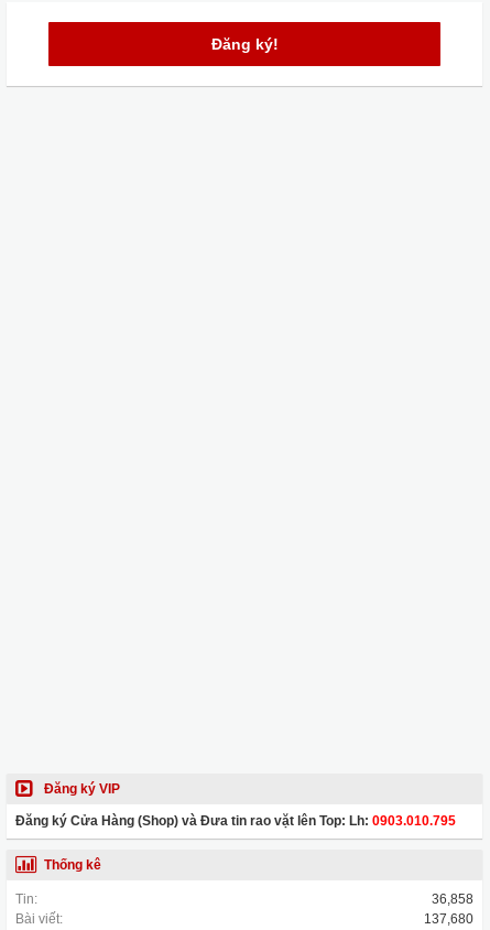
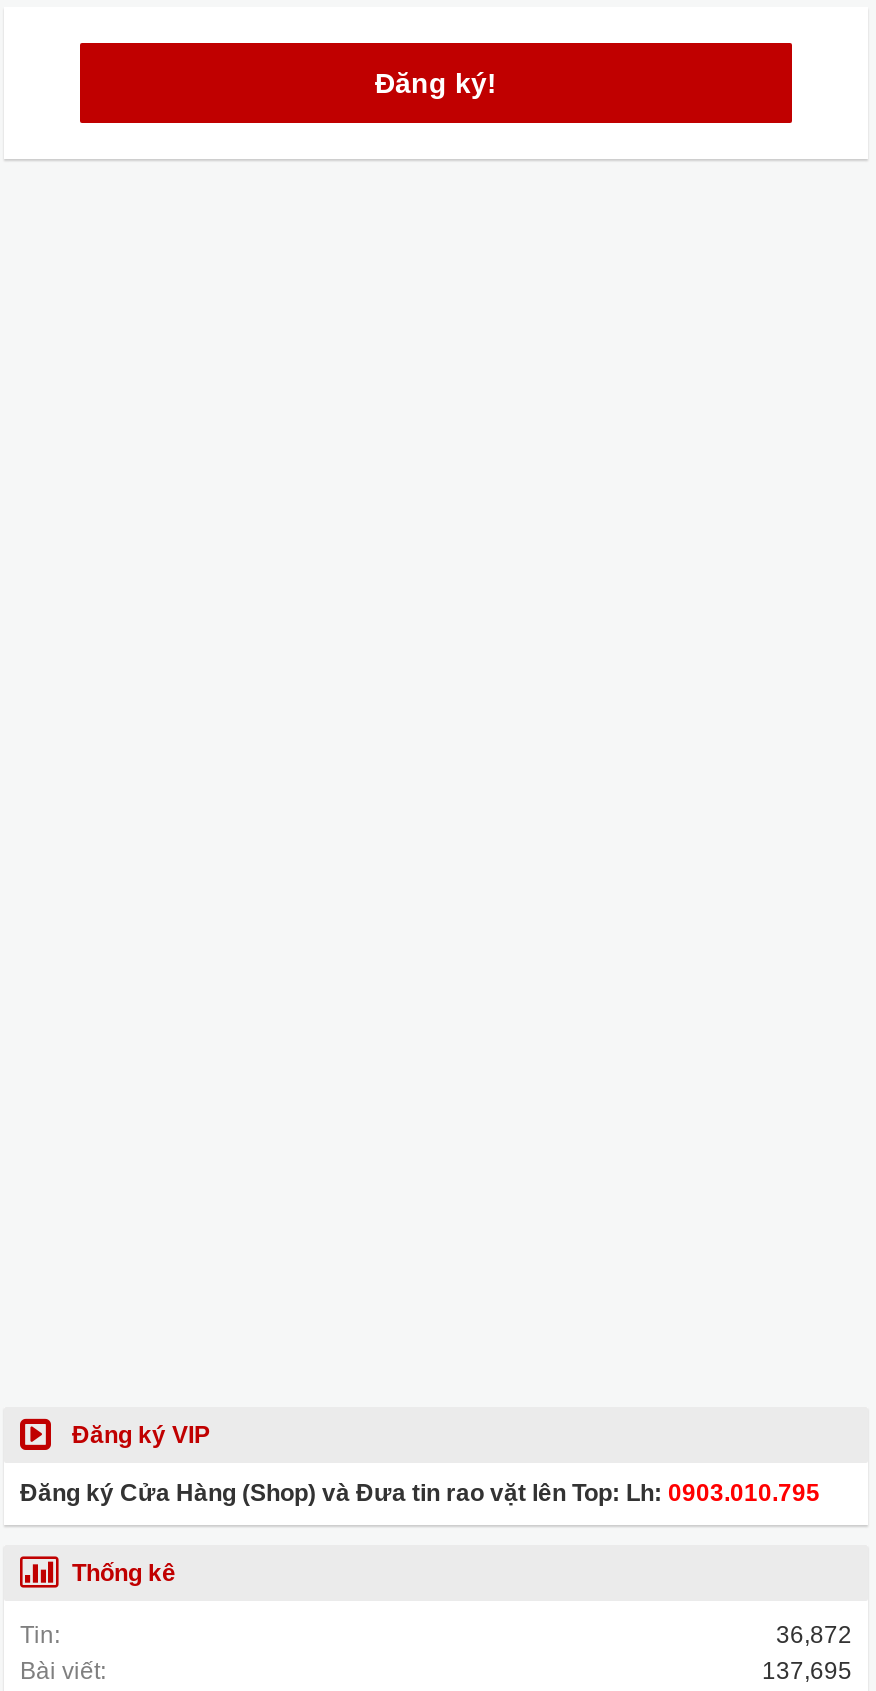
- 36,858
+ 36,872

- 137,680
+ 137,695
